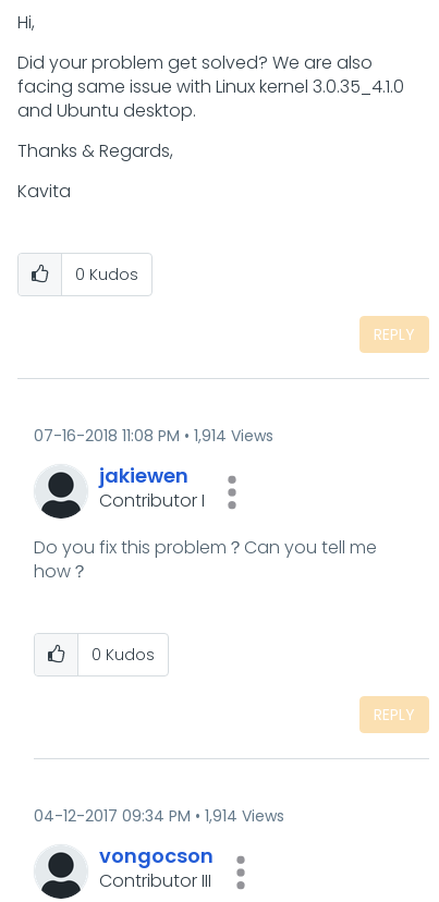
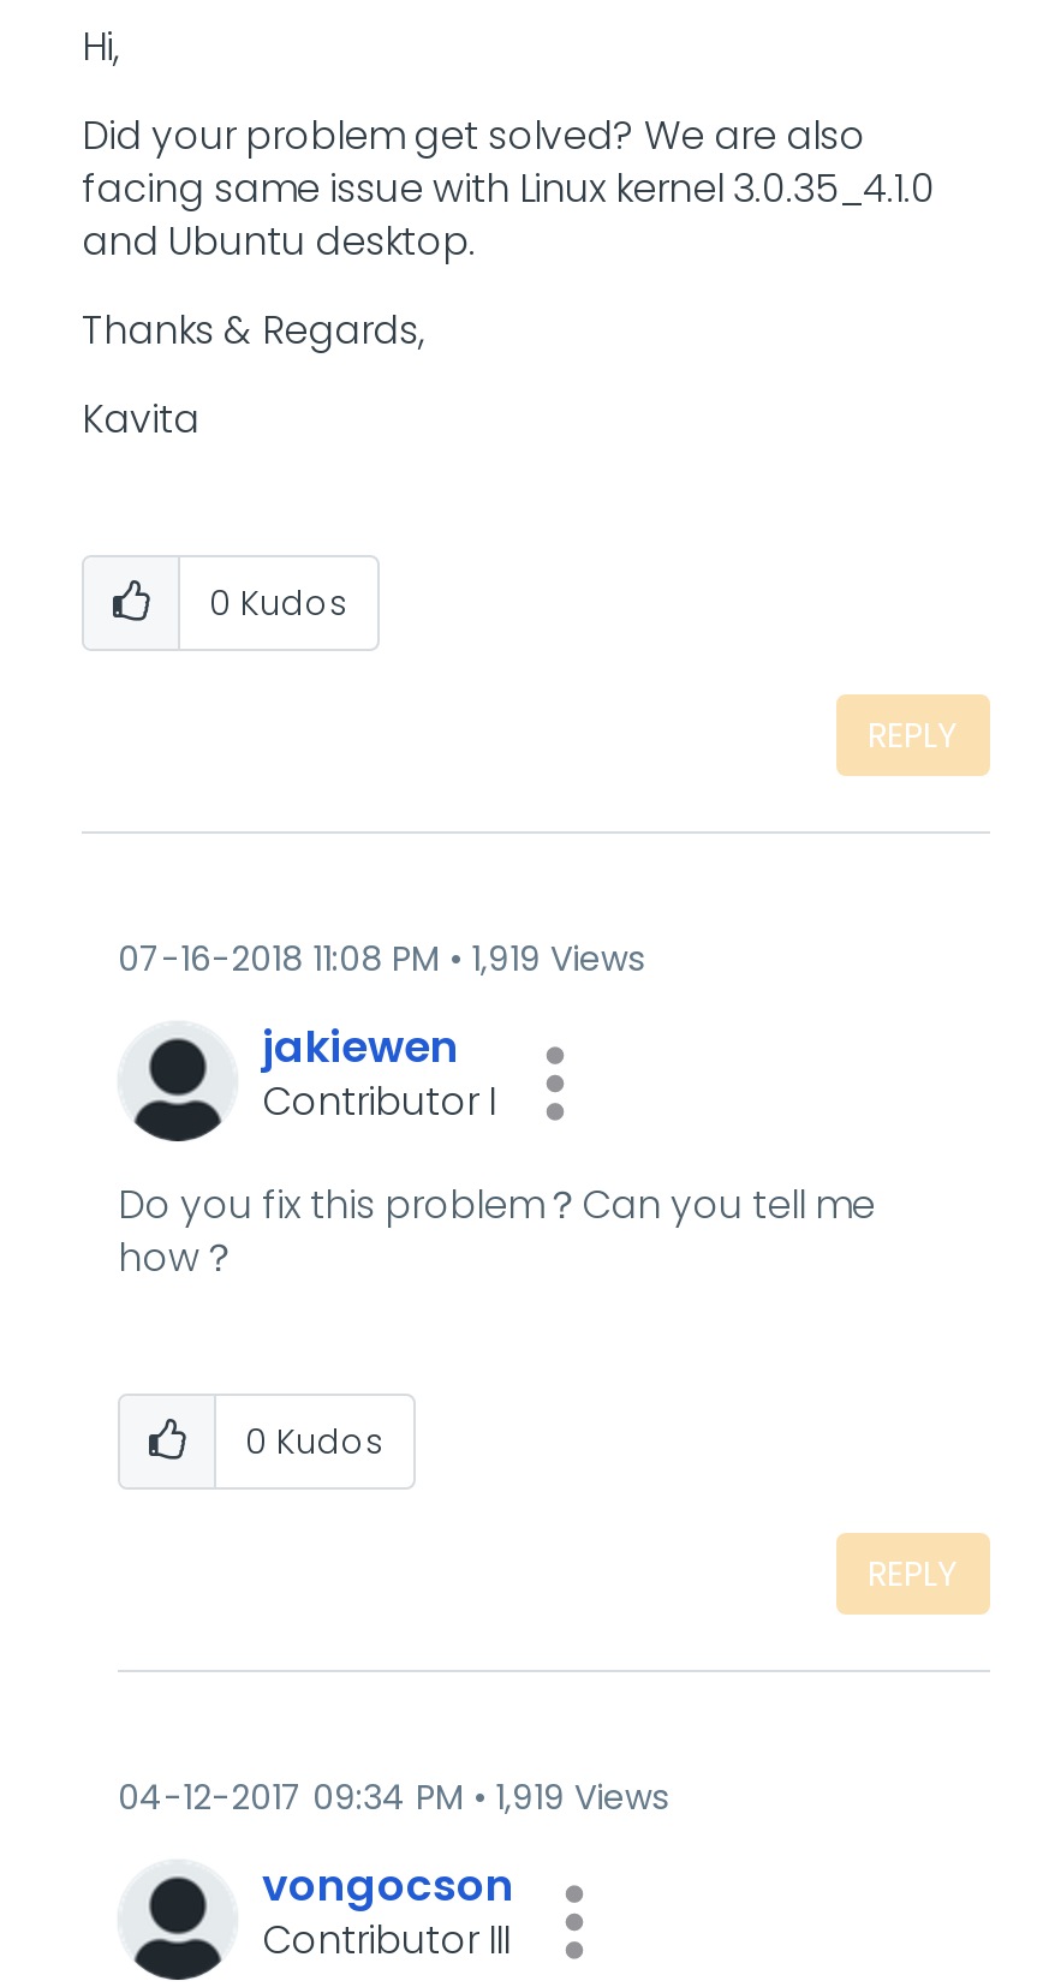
- 07-16-2018 11:08 PM 1,914 Views
+ 07-16-2018 11:08 PM 1,919 Views

- 04-12-2017 09:34 PM 1,914 Views
+ 04-12-2017 09:34 PM 1,919 Views
